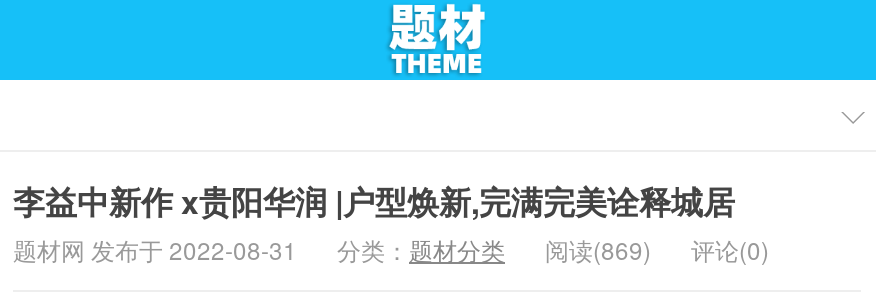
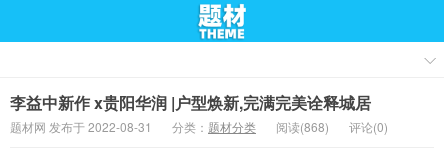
- 题材网 发布于 2022-08-31 分类：题材分类 阅读(869) 评论(0)
+ 题材网 发布于 2022-08-31 分类：题材分类 阅读(868) 评论(0)
